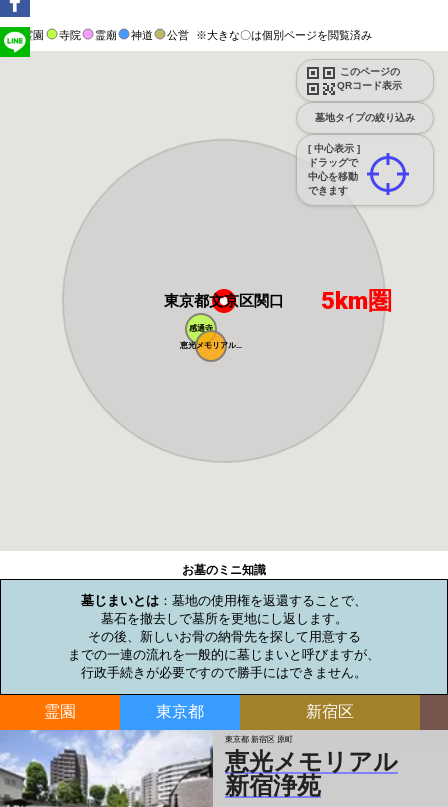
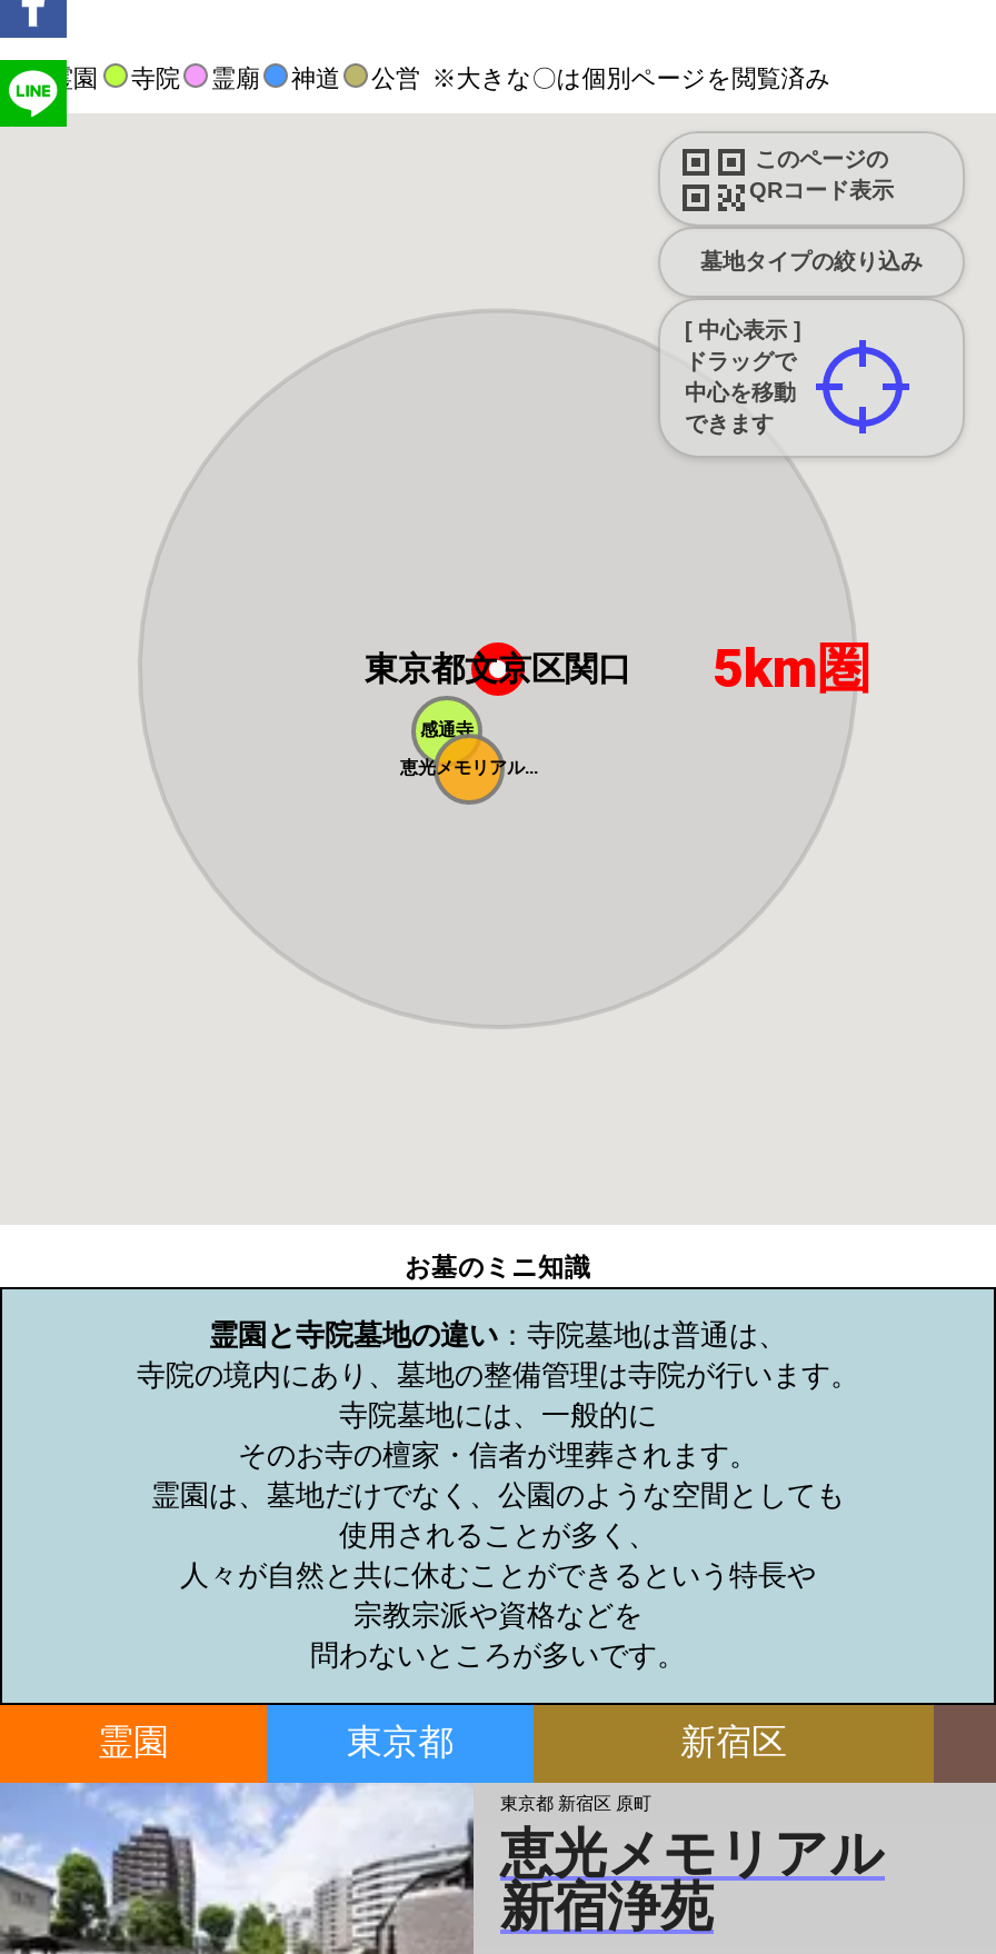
- 墓じまいとは：墓地の使用権を返還することで、
- 墓石を撤去しで墓所を更地にし返します。
- その後、新しいお骨の納骨先を探して用意する
- までの一連の流れを一般的に墓じまいと呼びますが、
- 行政手続きが必要ですので勝手にはできません。
+ 霊園と寺院墓地の違い：寺院墓地は普通は、
+ 寺院の境内にあり、墓地の整備管理は寺院が行います。
+ 寺院墓地には、一般的に
+ そのお寺の檀家・信者が埋葬されます。
+ 霊園は、墓地だけでなく、公園のような空間としても
+ 使用されることが多く、
+ 人々が自然と共に休むことができるという特長や
+ 宗教宗派や資格などを
+ 問わないところが多いです。
